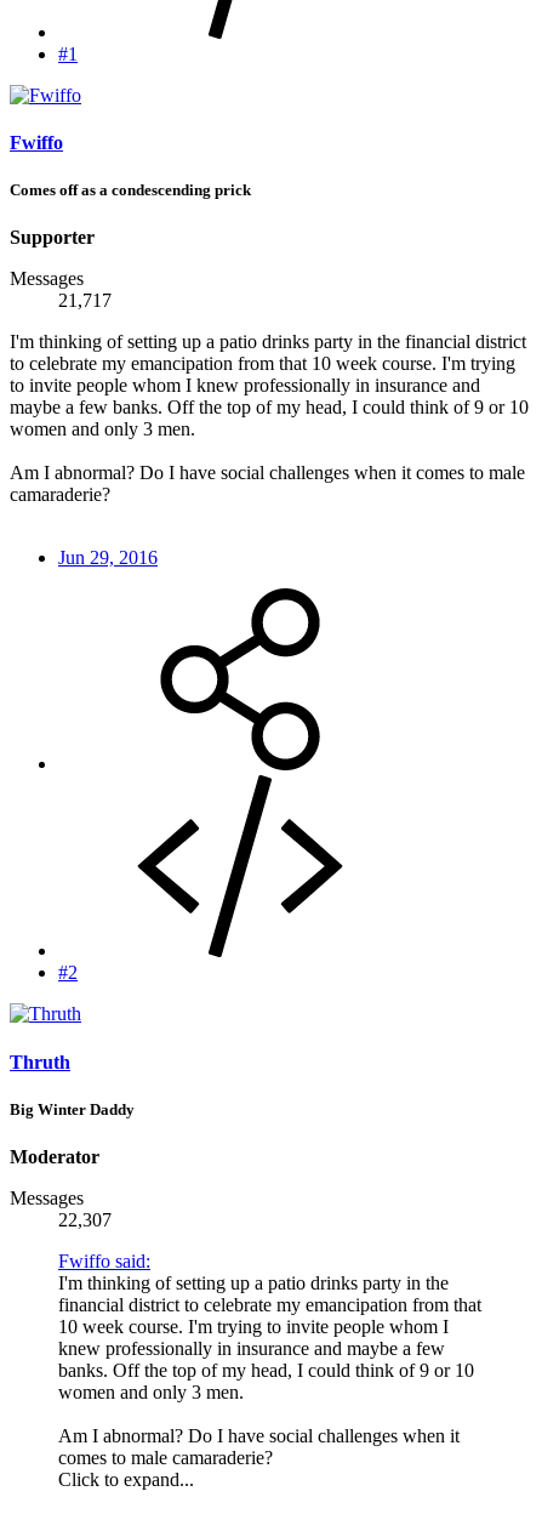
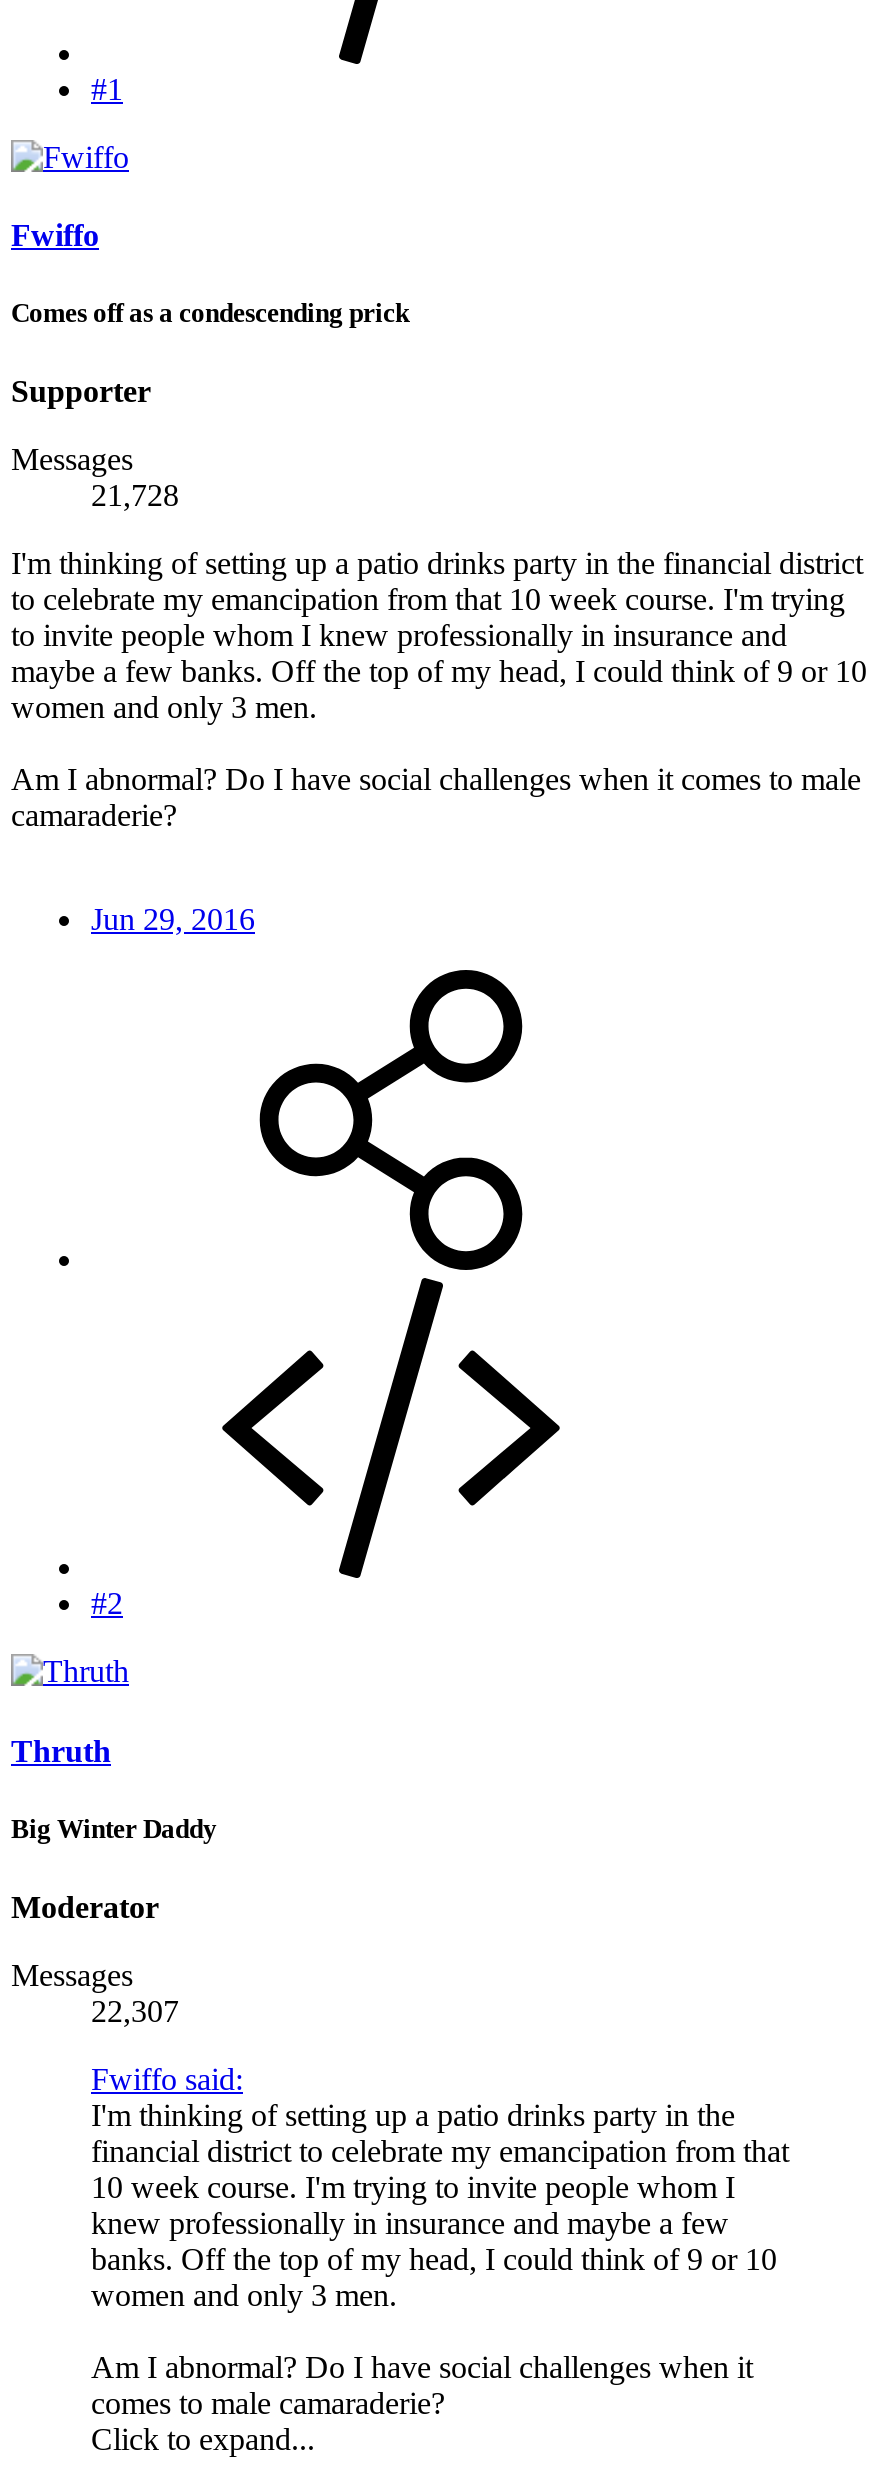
- 21,717
+ 21,728
